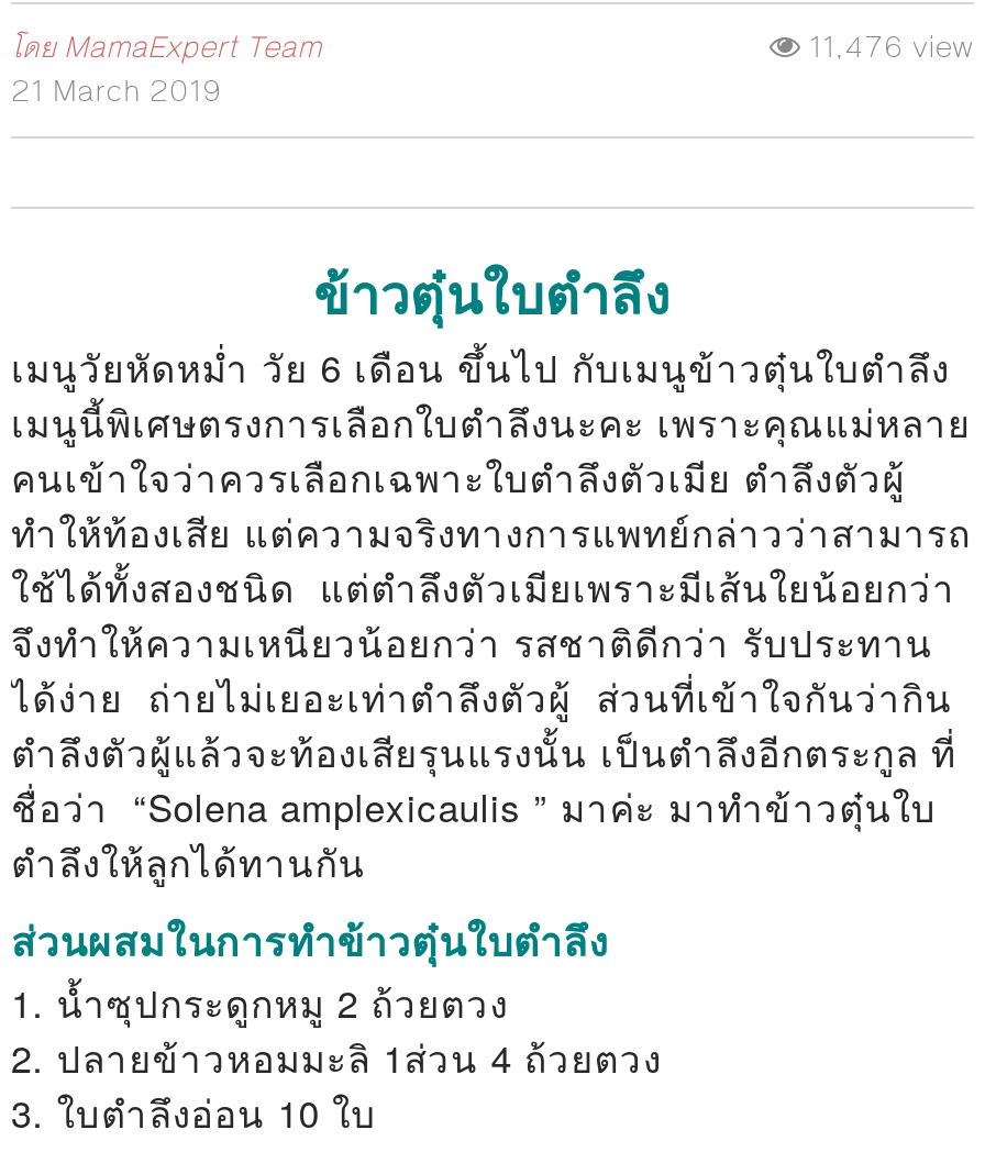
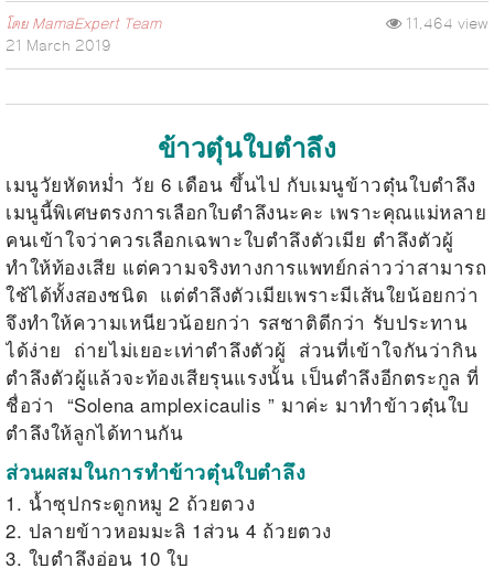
- 11,476 view
+ 11,464 view
